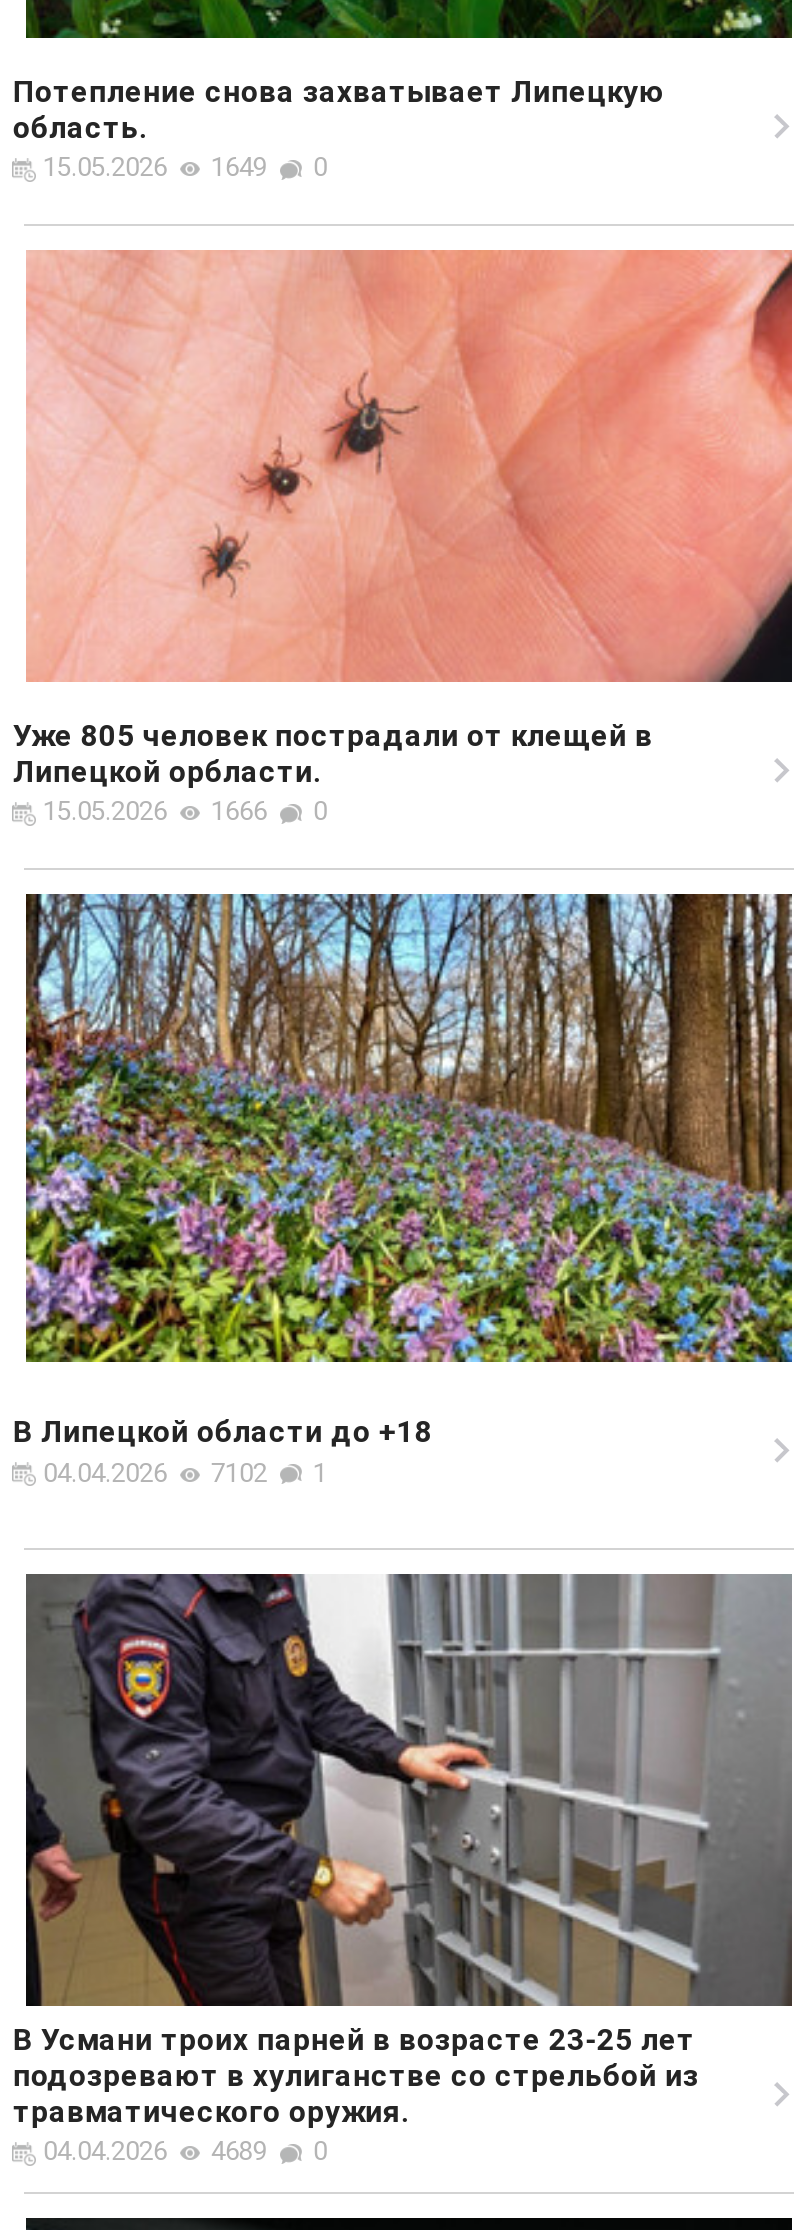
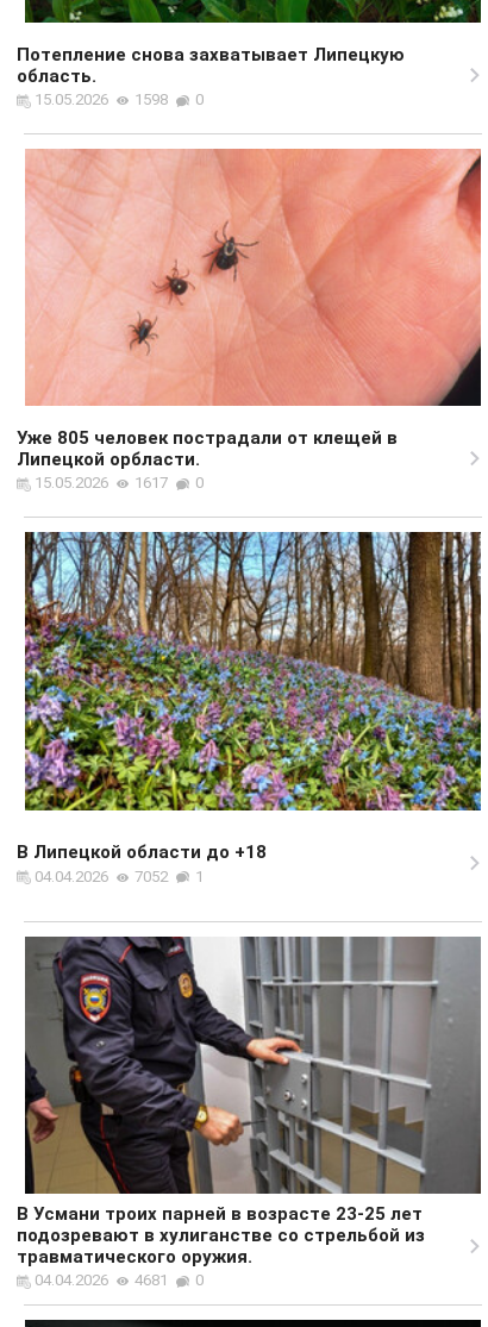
- 15.05.2026 1649 0
+ 15.05.2026 1598 0

- 15.05.2026 1666 0
+ 15.05.2026 1617 0

- 04.04.2026 7102 1
+ 04.04.2026 7052 1

- 04.04.2026 4689 0
+ 04.04.2026 4681 0
